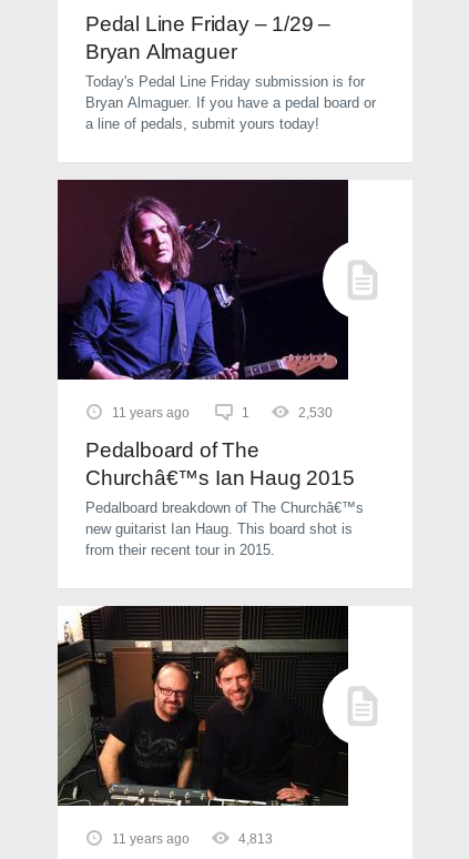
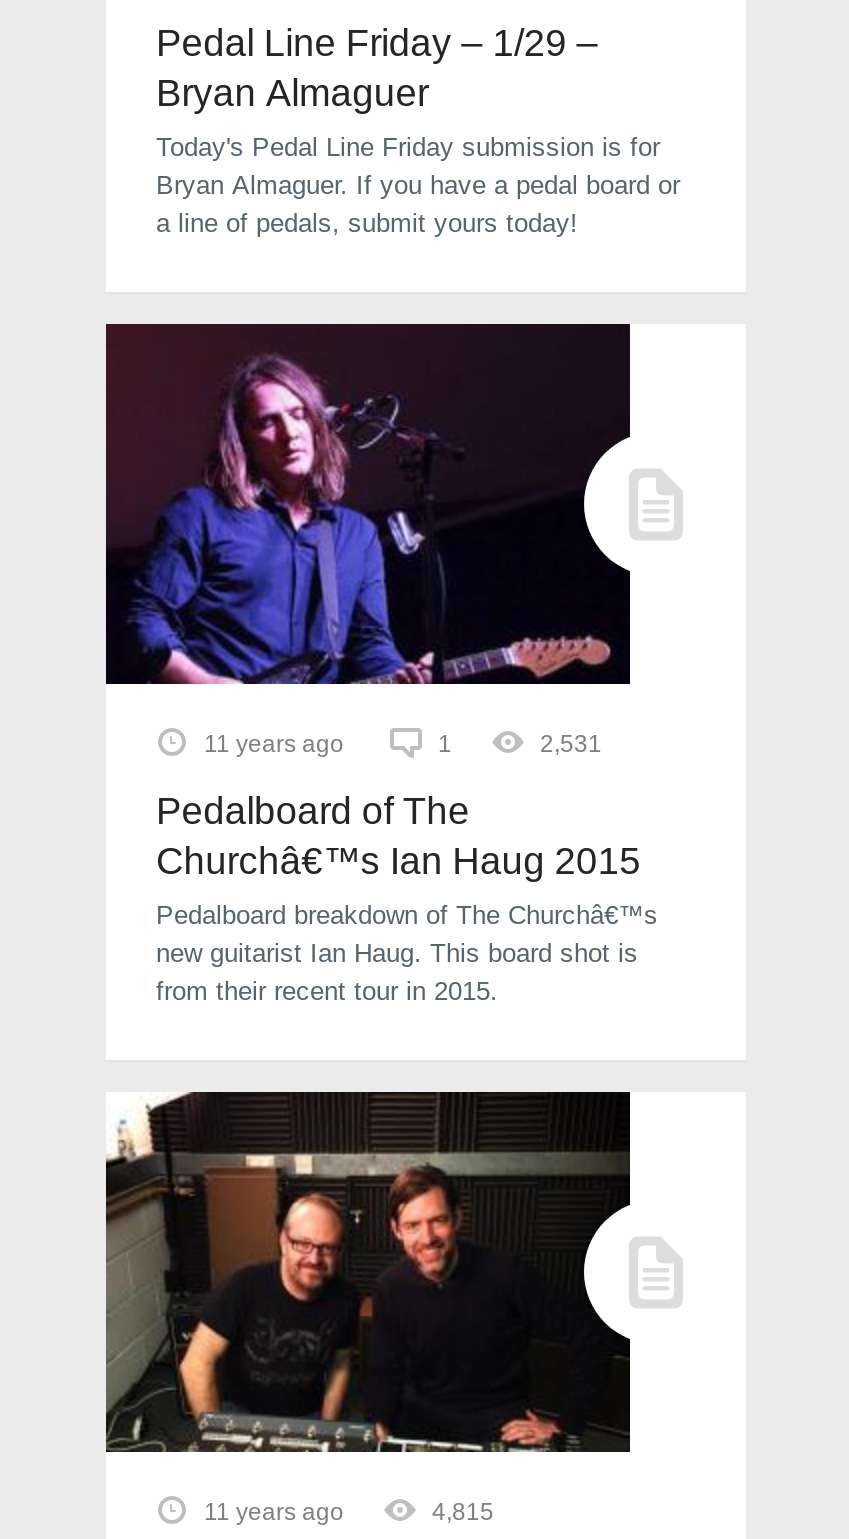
- 2,530
+ 2,531

- 4,813
+ 4,815
